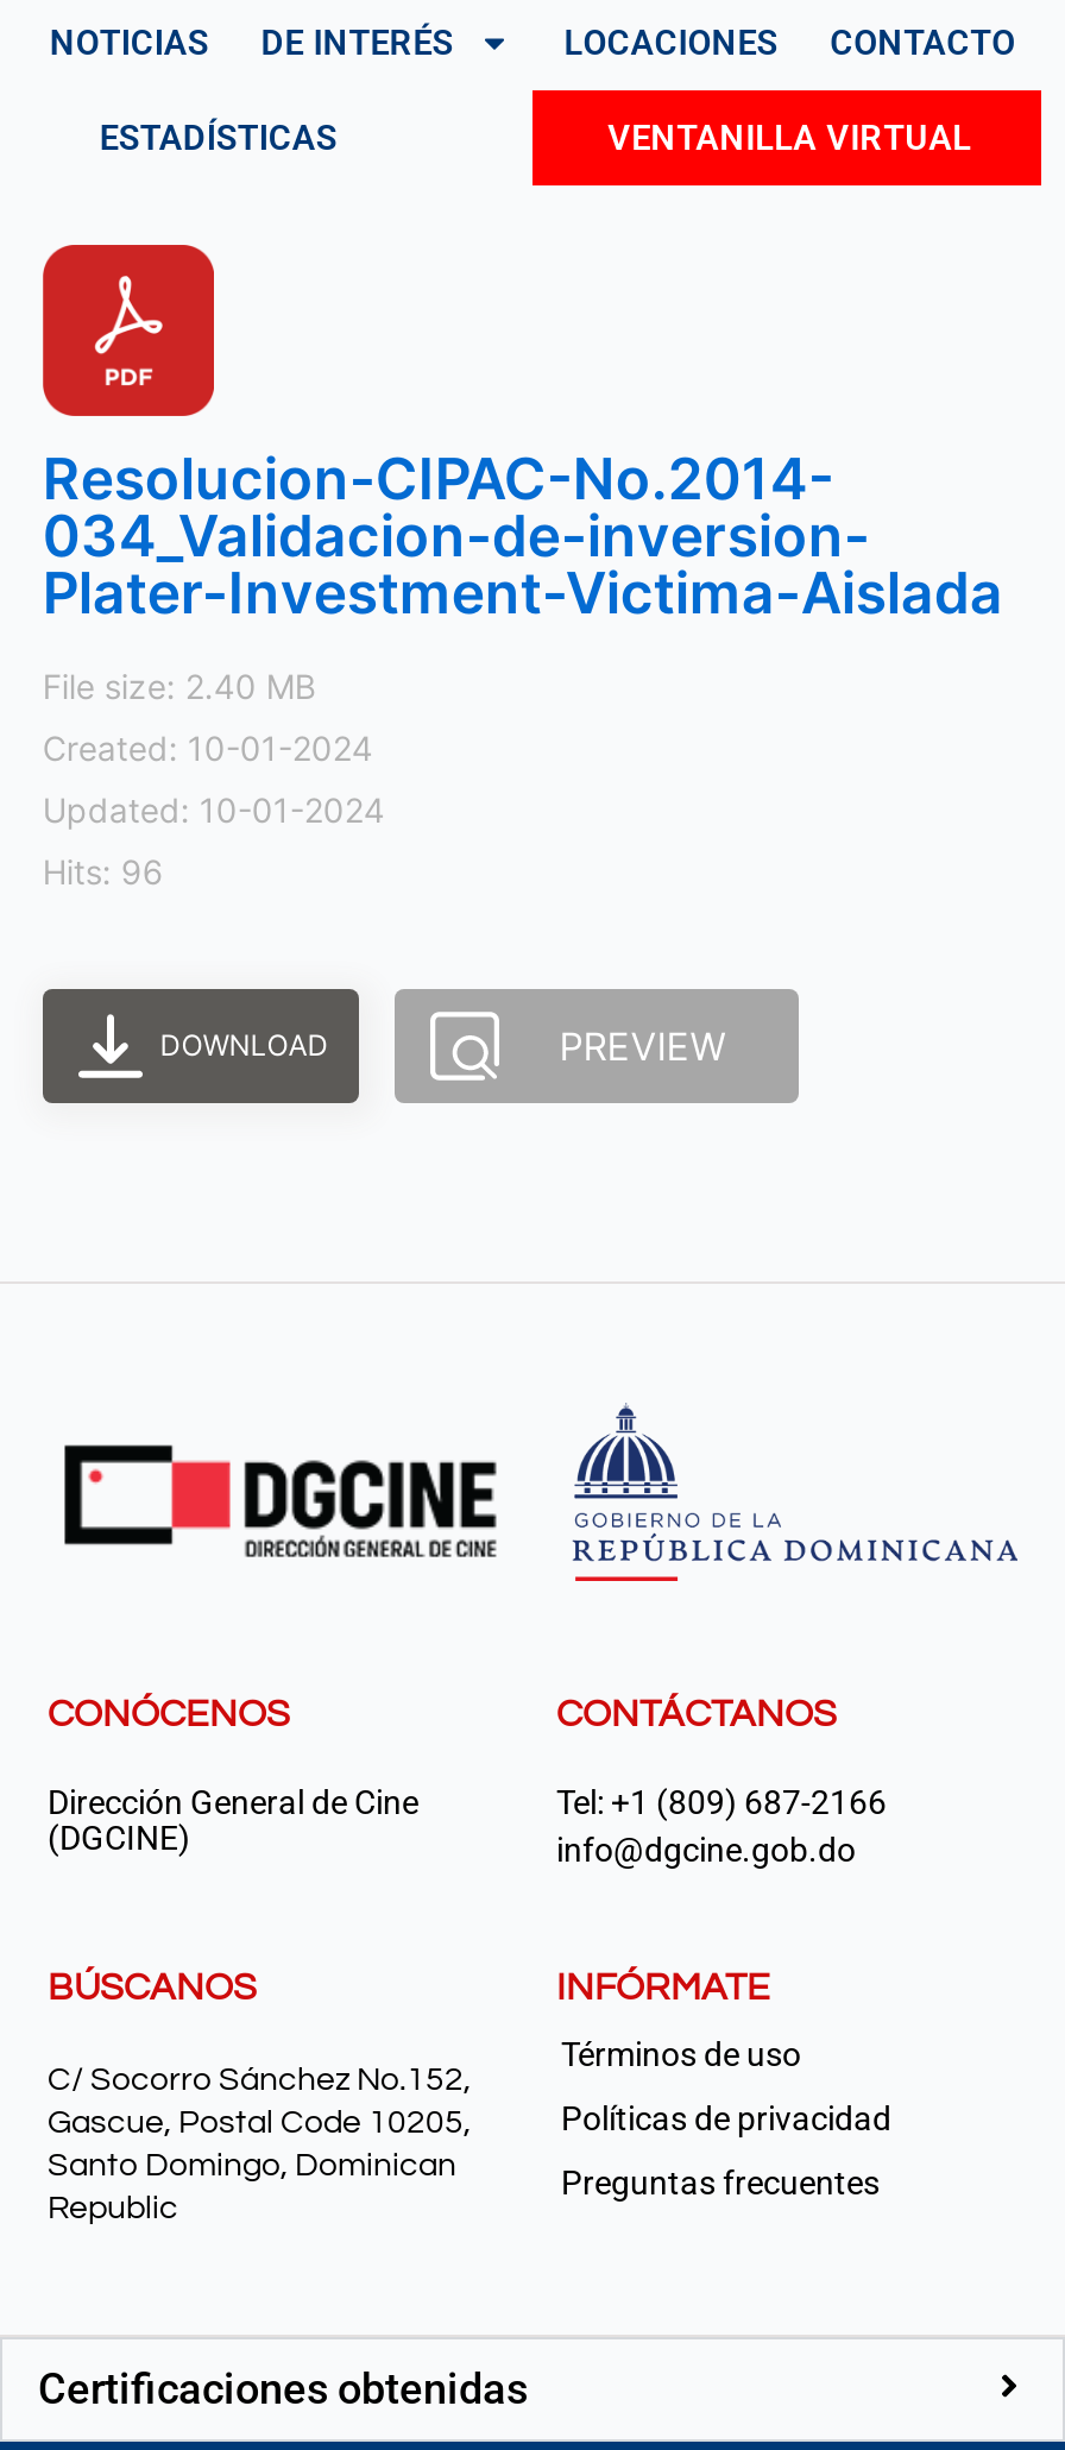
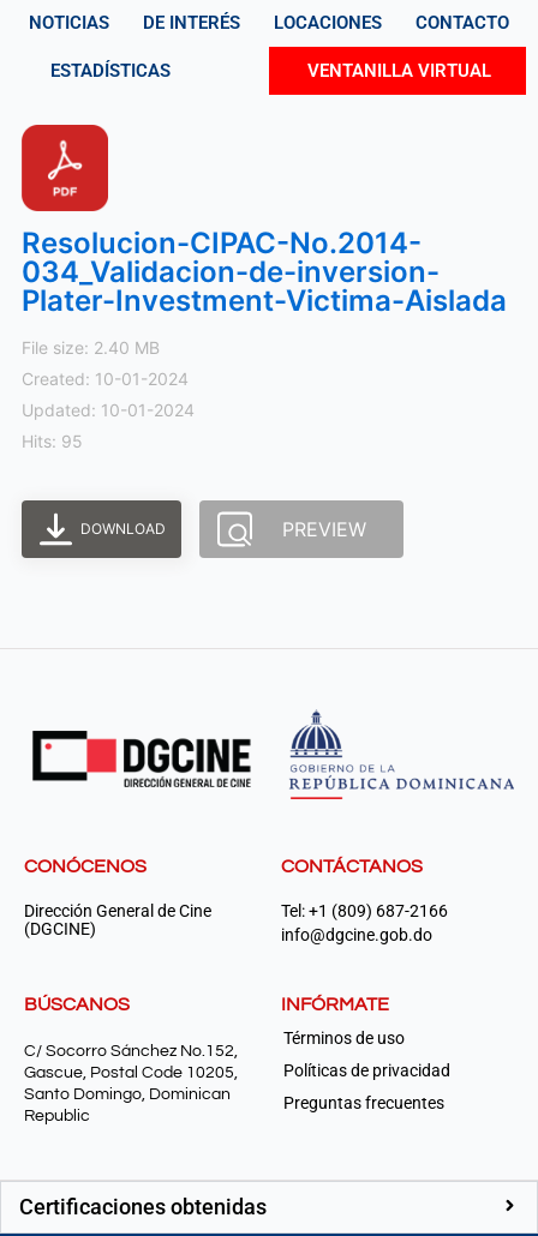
- Hits: 96
+ Hits: 95
